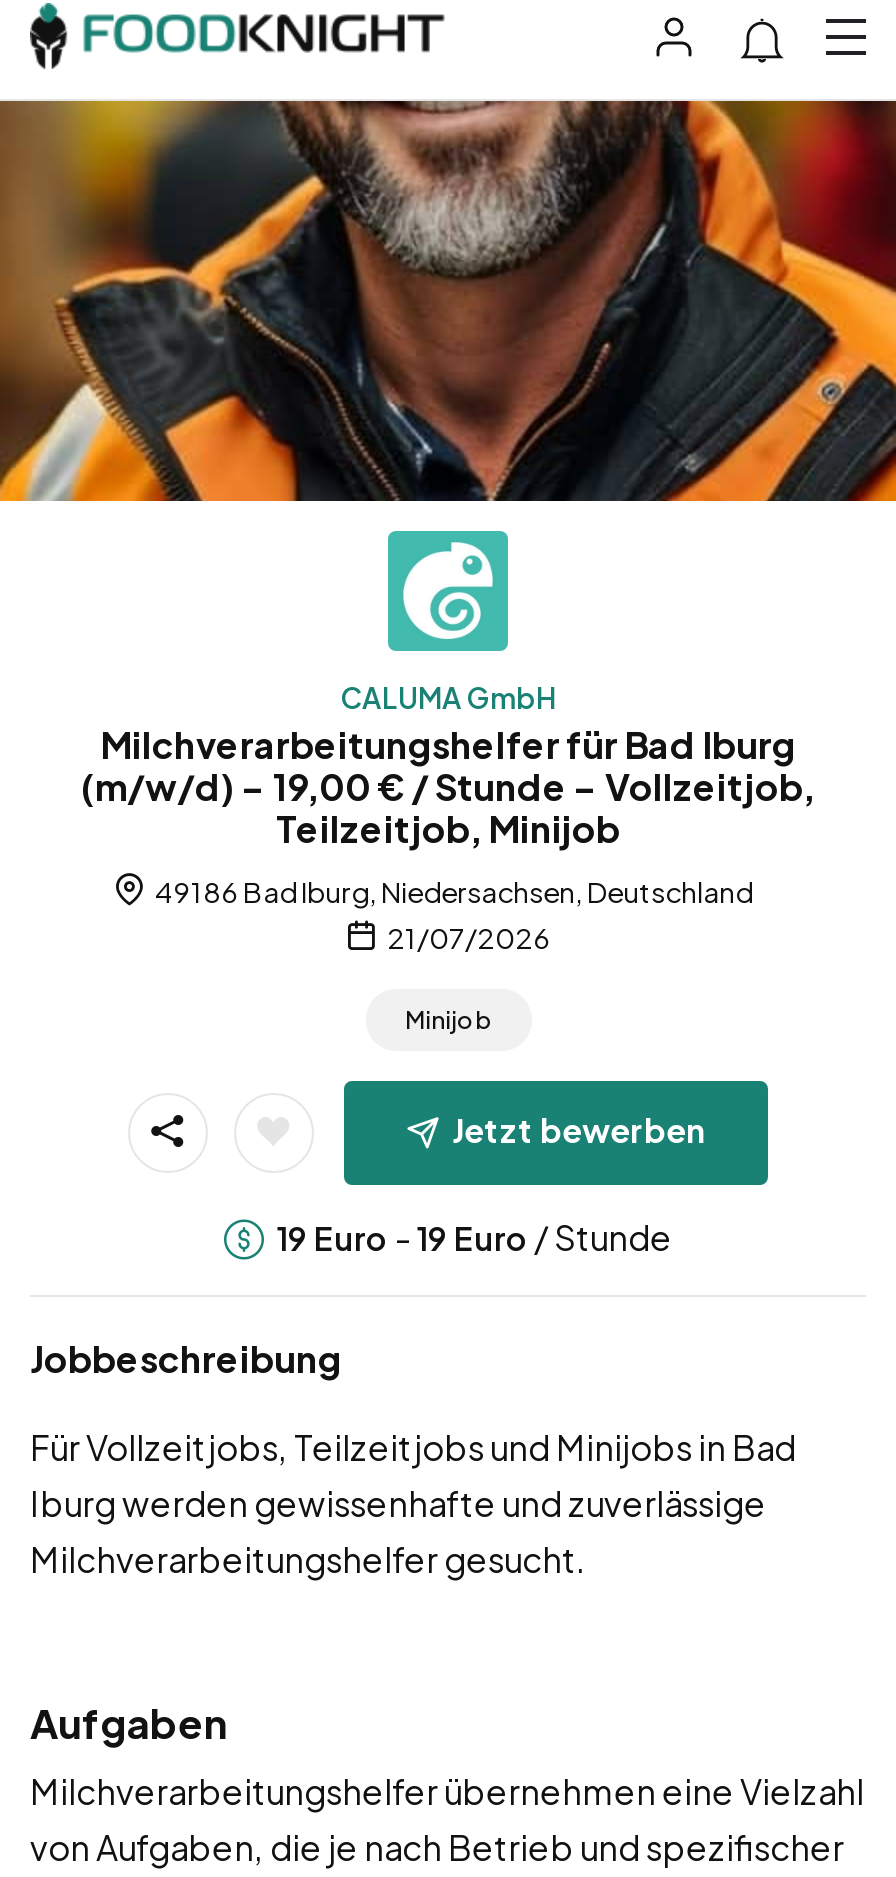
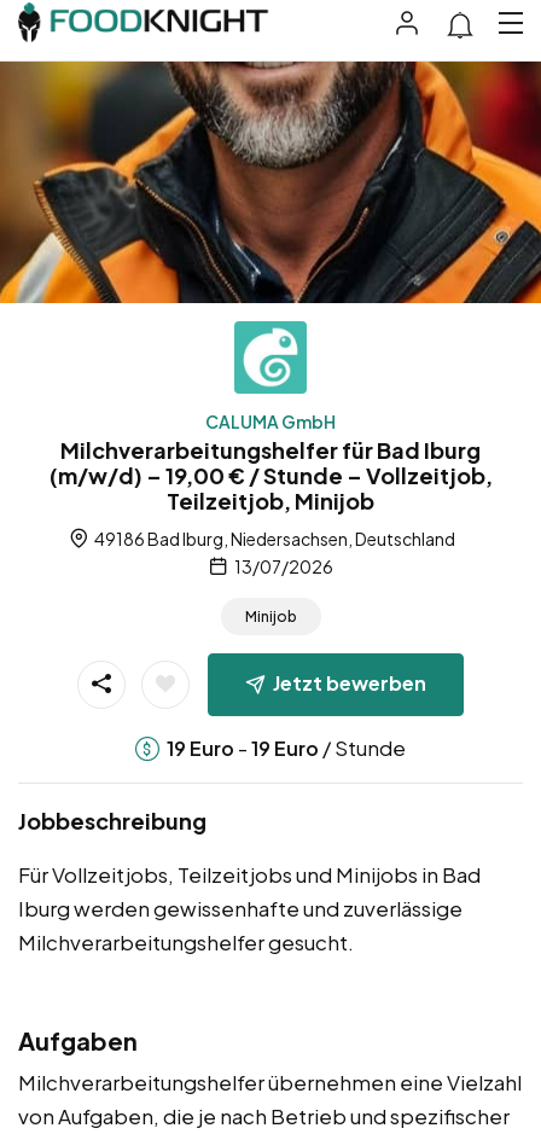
- 21/07/2026
+ 13/07/2026
